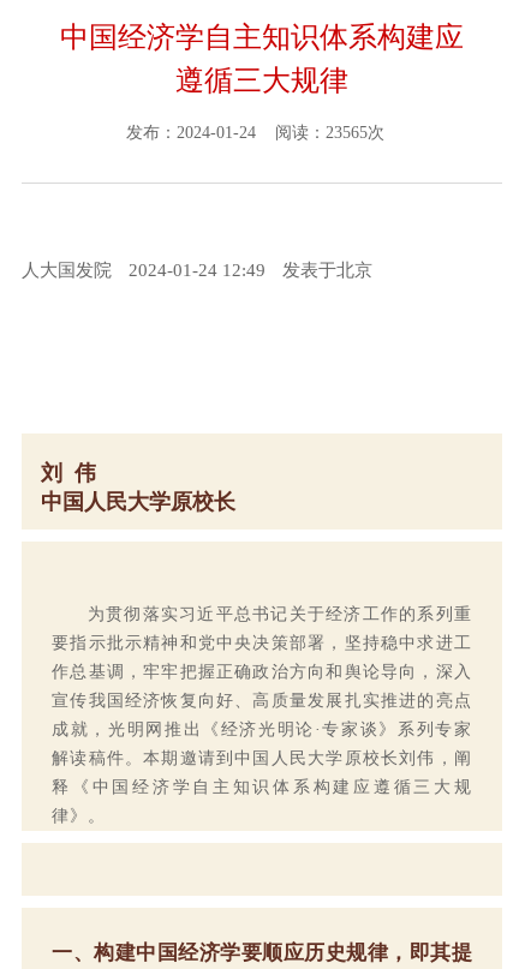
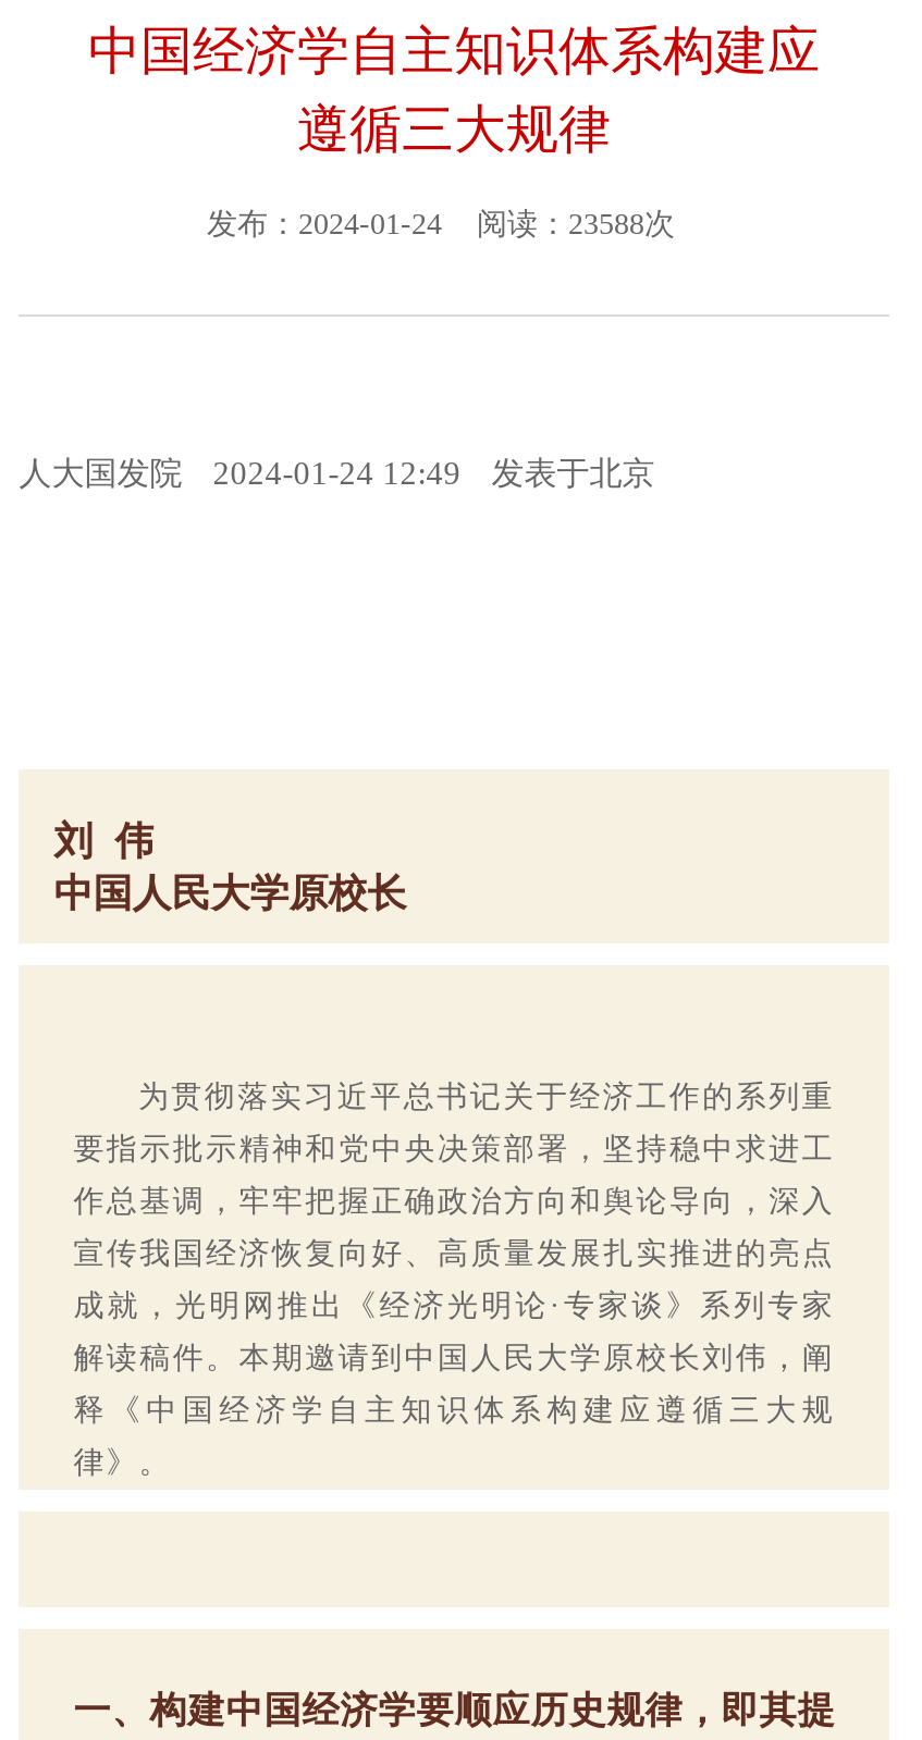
- 发布：2024-01-24 阅读：23565次
+ 发布：2024-01-24 阅读：23588次
